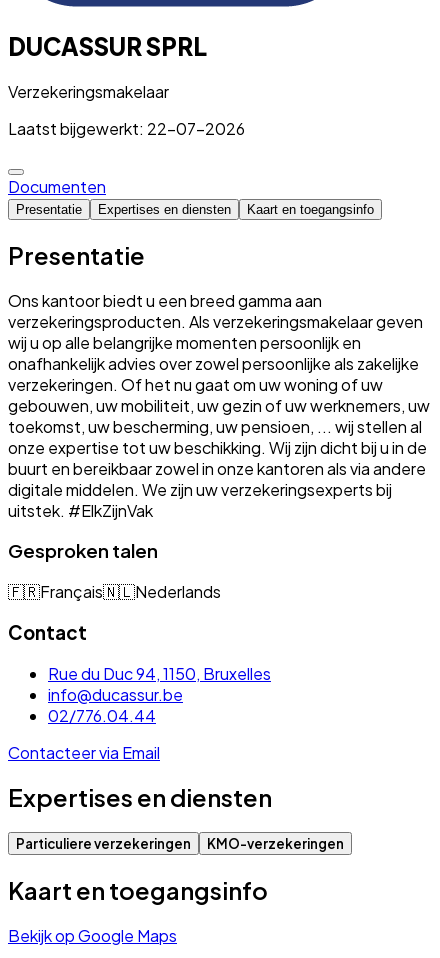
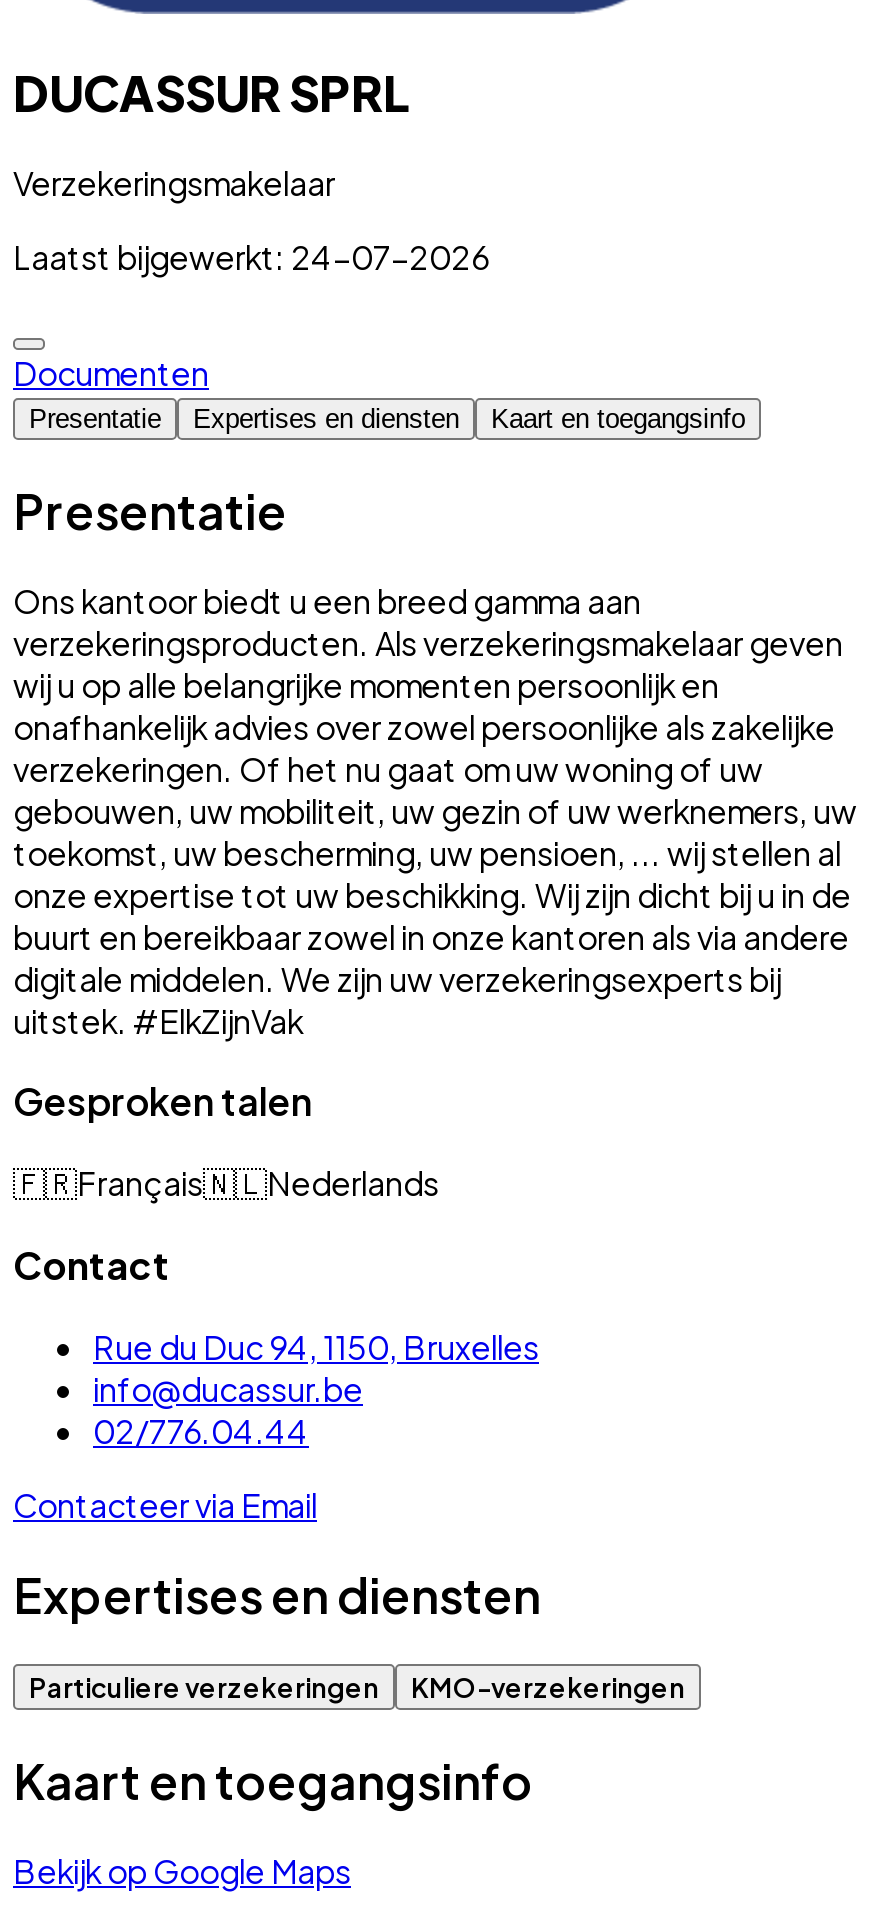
- Laatst bijgewerkt: 22-07-2026
+ Laatst bijgewerkt: 24-07-2026
